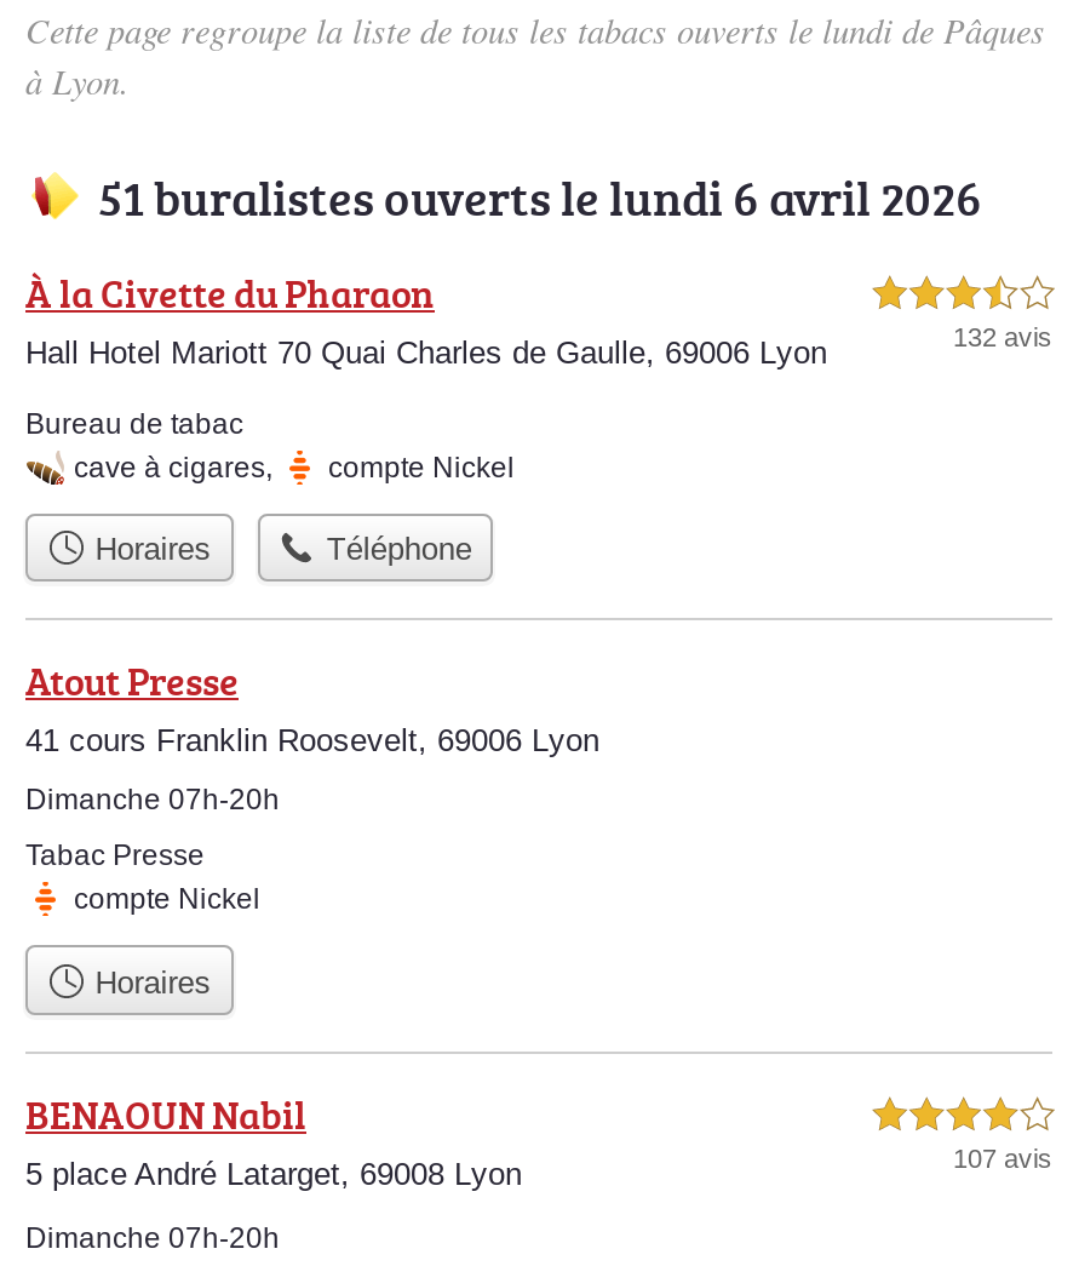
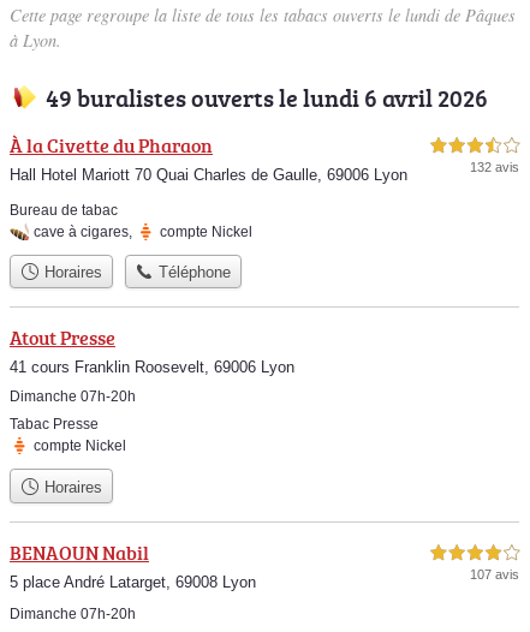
- 51 buralistes ouverts le lundi 6 avril 2026
+ 49 buralistes ouverts le lundi 6 avril 2026
